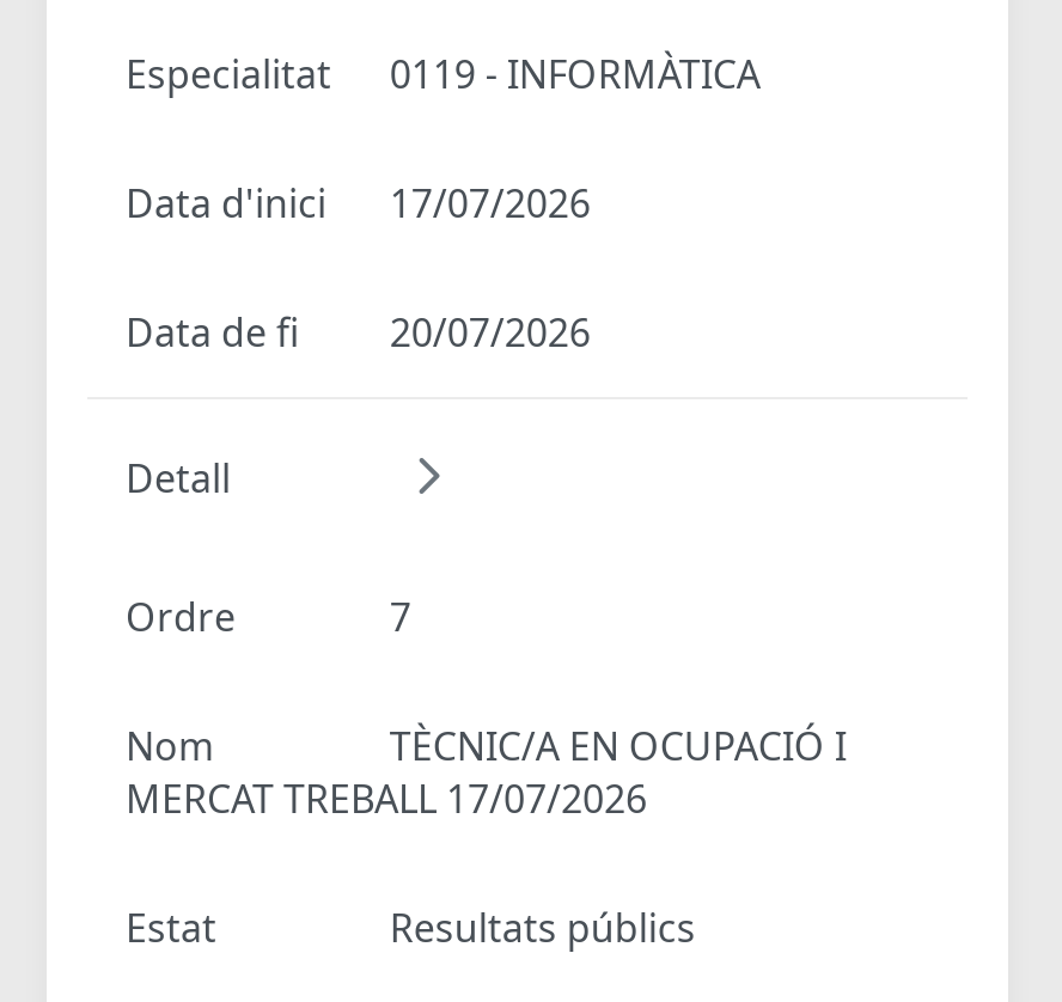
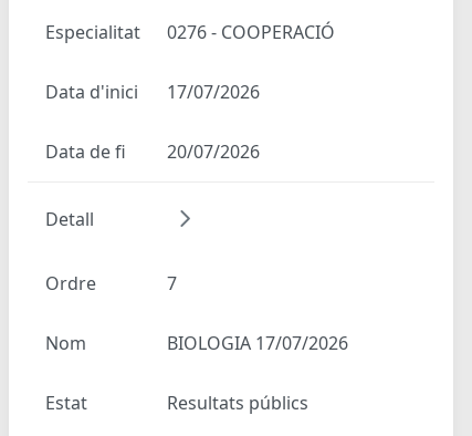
- Especialitat 0119 - INFORMÀTICA
+ Especialitat 0276 - COOPERACIÓ

- TÈCNIC/A EN OCUPACIÓ I
- MERCAT TREBALL 17/07/2026
+ BIOLOGIA 17/07/2026
